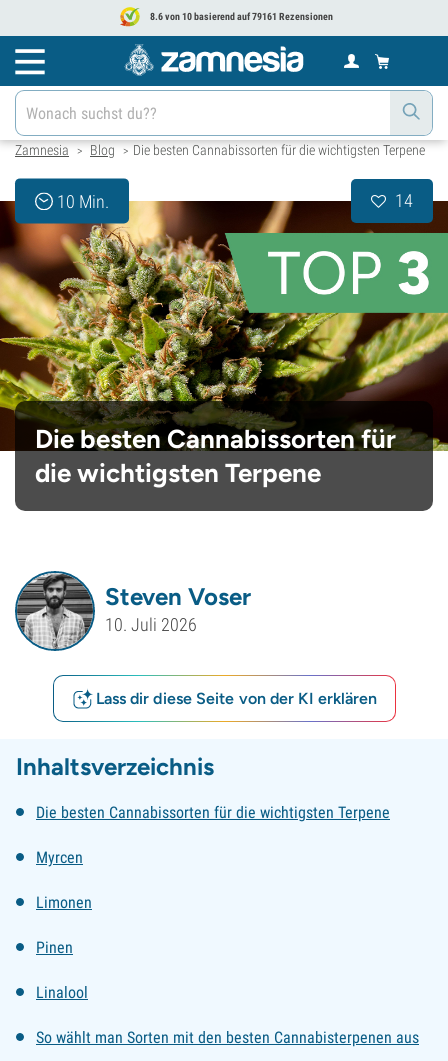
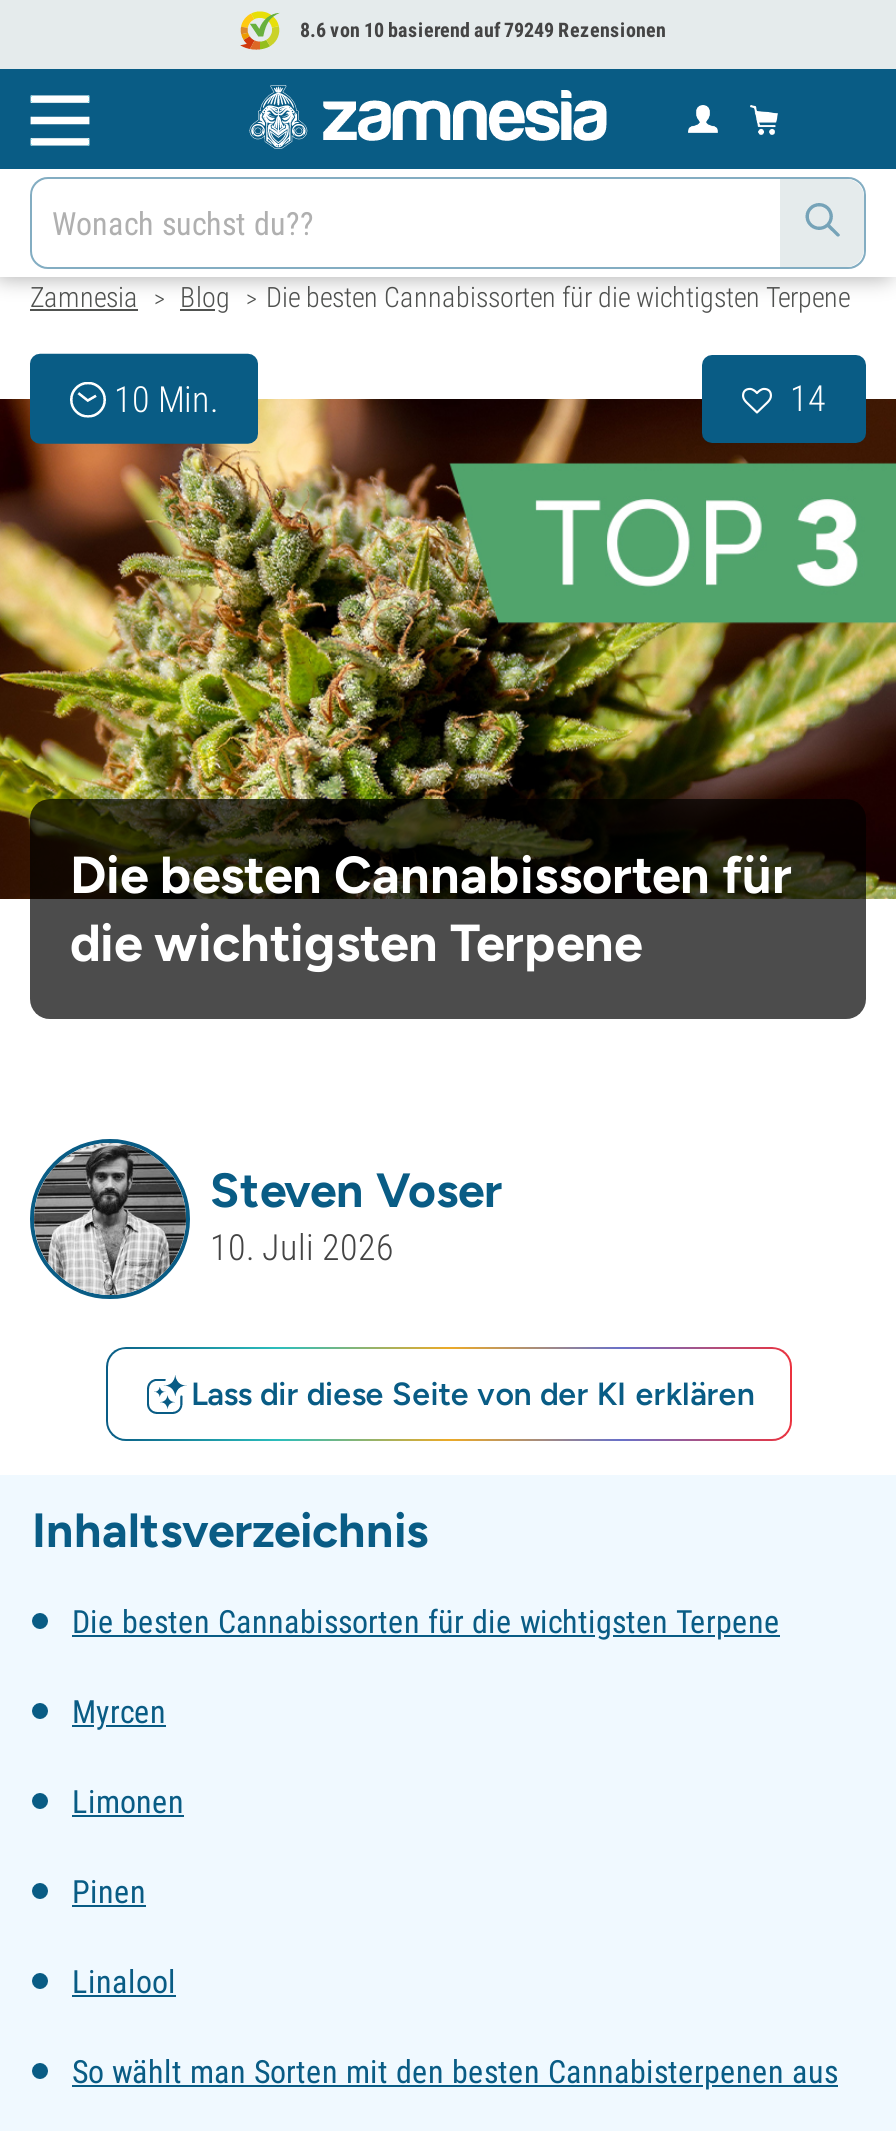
- 8.6 von 10 basierend auf 79161 Rezensionen
+ 8.6 von 10 basierend auf 79249 Rezensionen
